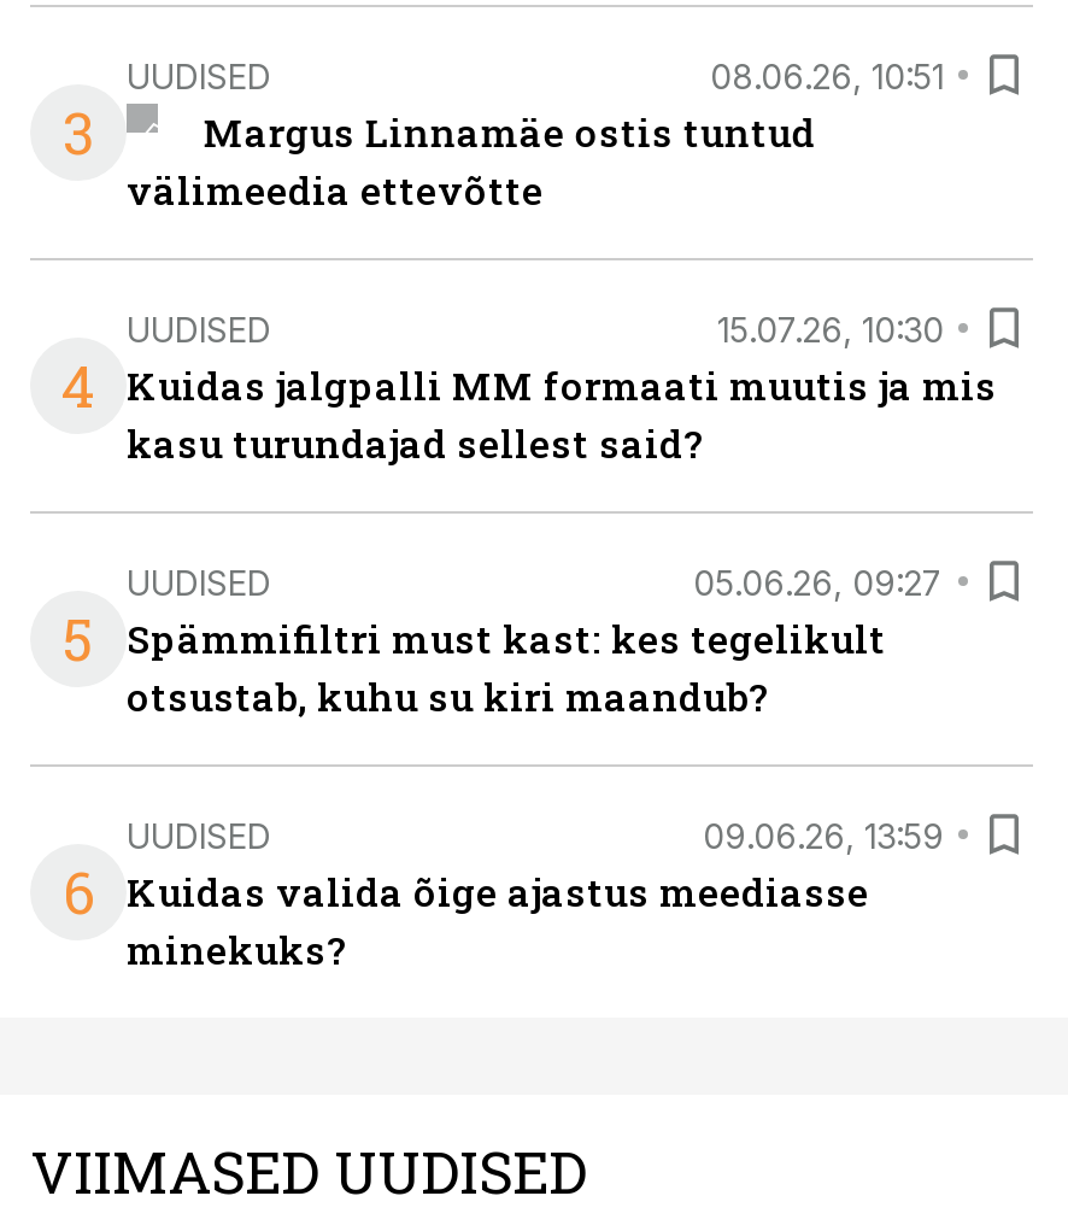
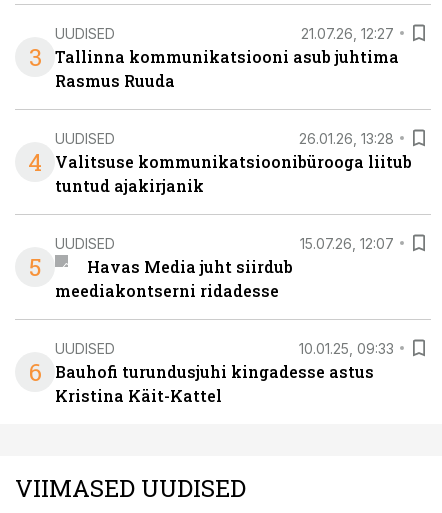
- 08.06.26, 10:51
- Margus Linnamäe ostis tuntud
- välimeedia ettevõtte
+ 21.07.26, 12:27
+ Tallinna kommunikatsiooni asub juhtima
+ Rasmus Ruuda

- 15.07.26, 10:30
- Kuidas jalgpalli MM formaati muutis ja mis
- kasu turundajad sellest said?
+ 26.01.26, 13:28
+ Valitsuse kommunikatsioonibürooga liitub
+ tuntud ajakirjanik

- 05.06.26, 09:27
- Spämmifiltri must kast: kes tegelikult
- otsustab, kuhu su kiri maandub?
+ 15.07.26, 12:07
+ Havas Media juht siirdub
+ meediakontserni ridadesse

- 09.06.26, 13:59
- Kuidas valida õige ajastus meediasse
- minekuks?
+ 10.01.25, 09:33
+ Bauhofi turundusjuhi kingadesse astus
+ Kristina Käit-Kattel
